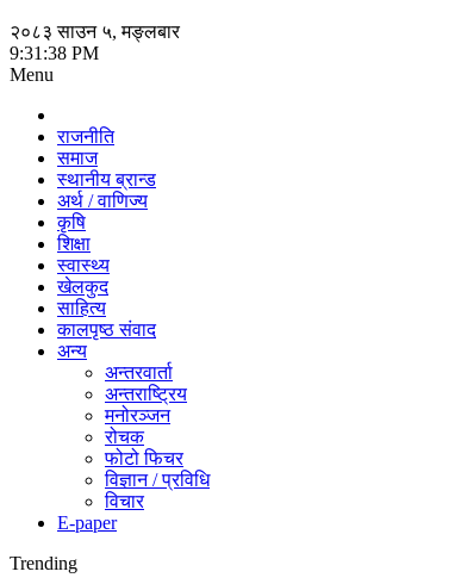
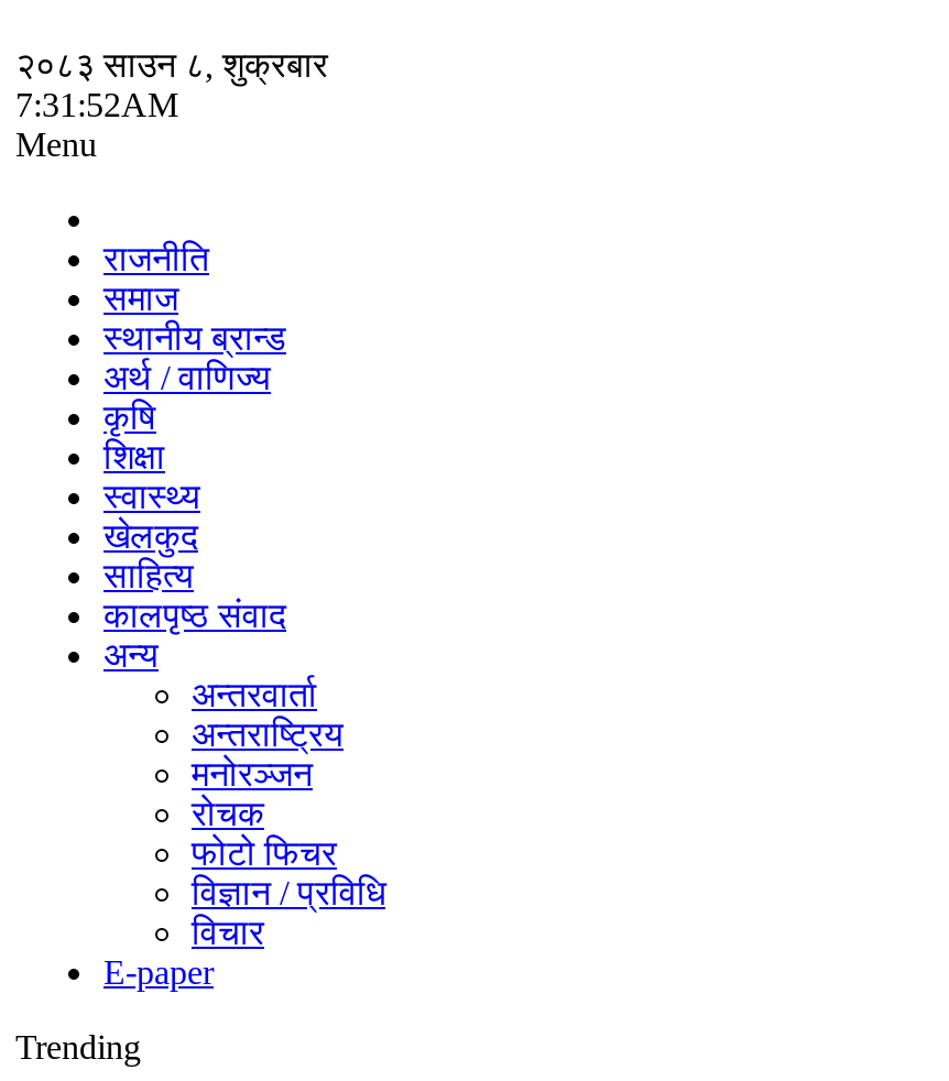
- २०८३ साउन ५, मङ्लबार
- 9:31:38 PM
+ २०८३ साउन ८, शुक्रबार
+ 7:31:52AM
